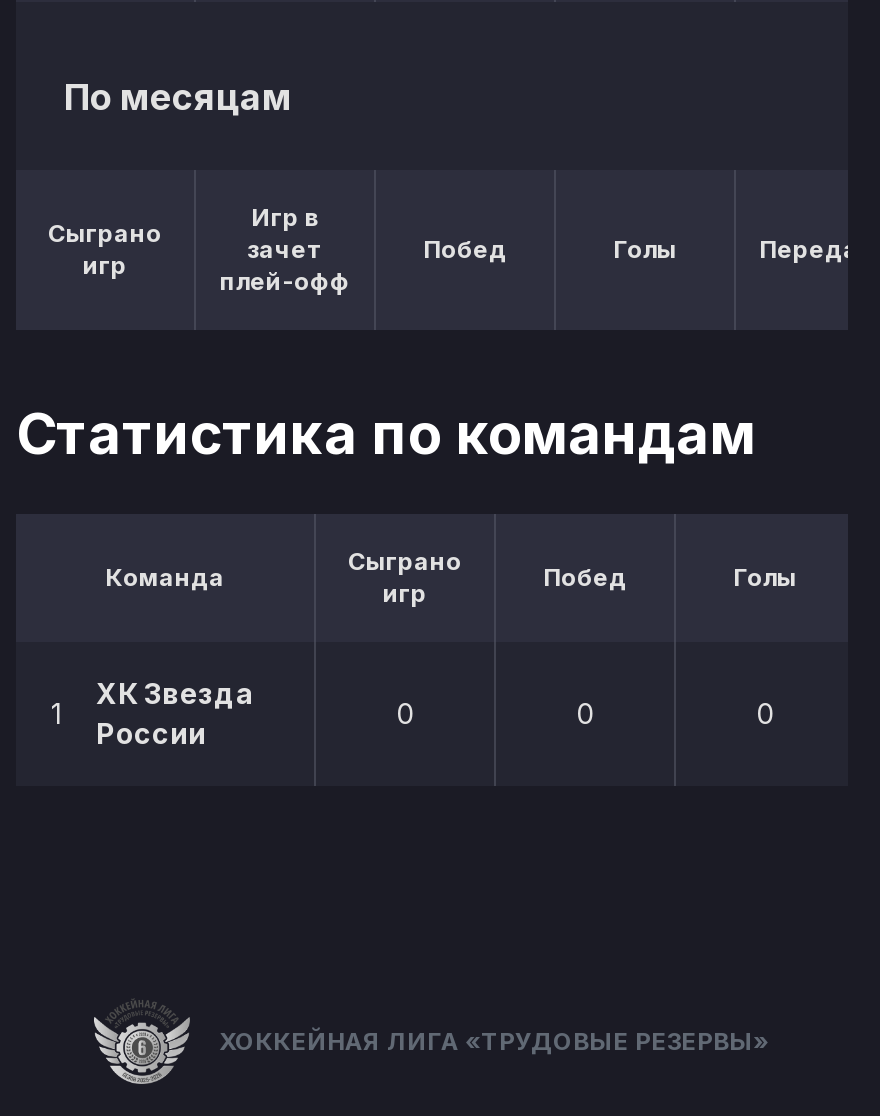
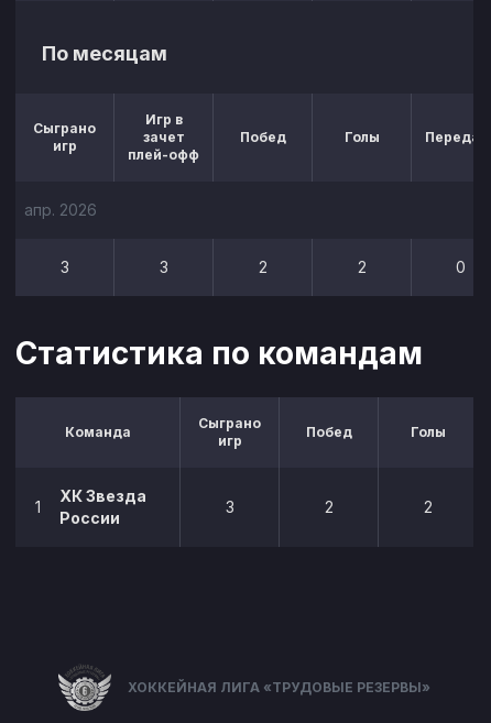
+ апр. 2026
+ 3
+ 3
+ 2
+ 2
+ 0

- 0
+ 3

- 0
+ 2

- 0
+ 2
